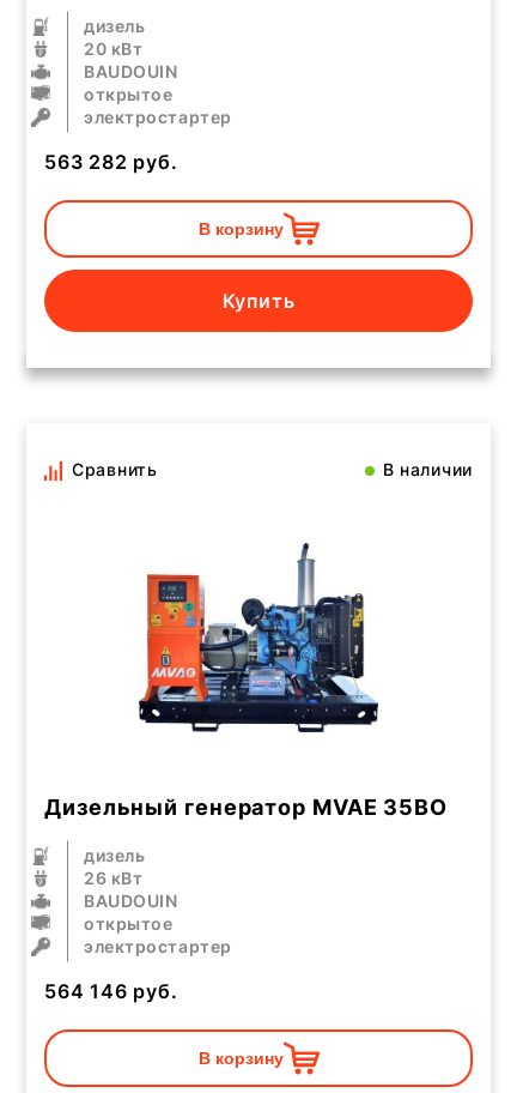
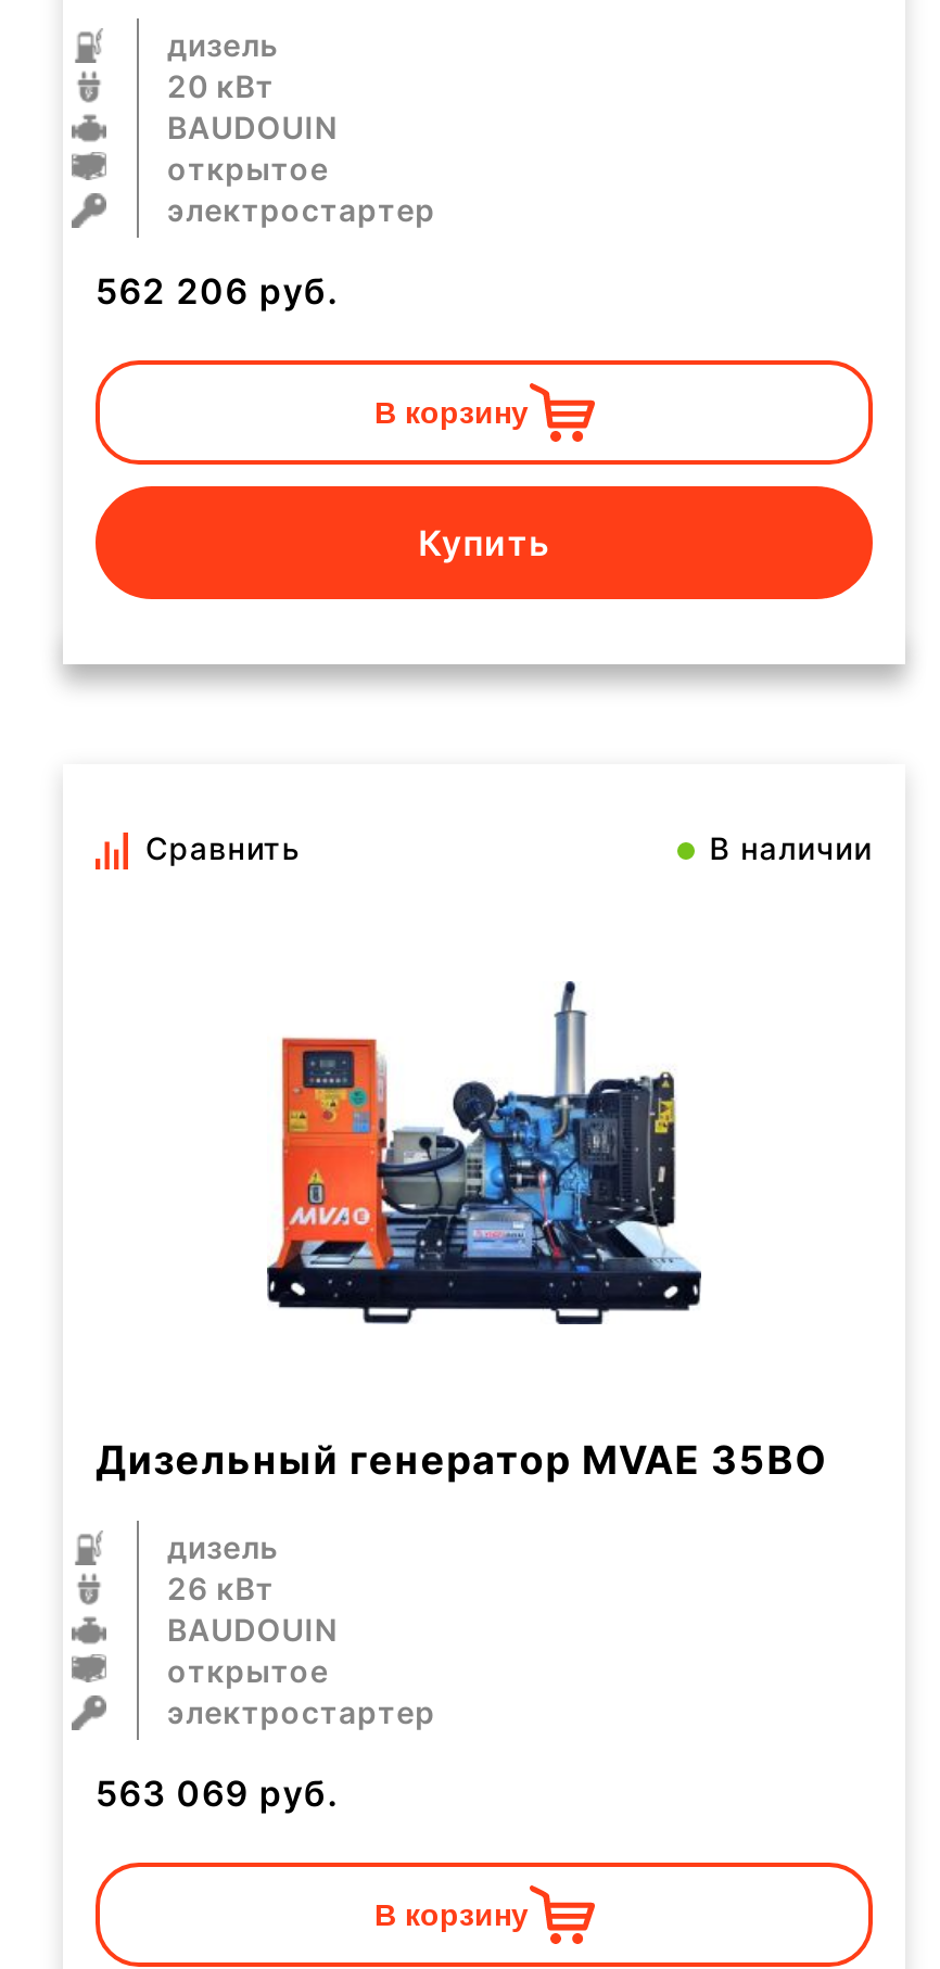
- 563 282 руб.
+ 562 206 руб.

- 564 146 руб.
+ 563 069 руб.
